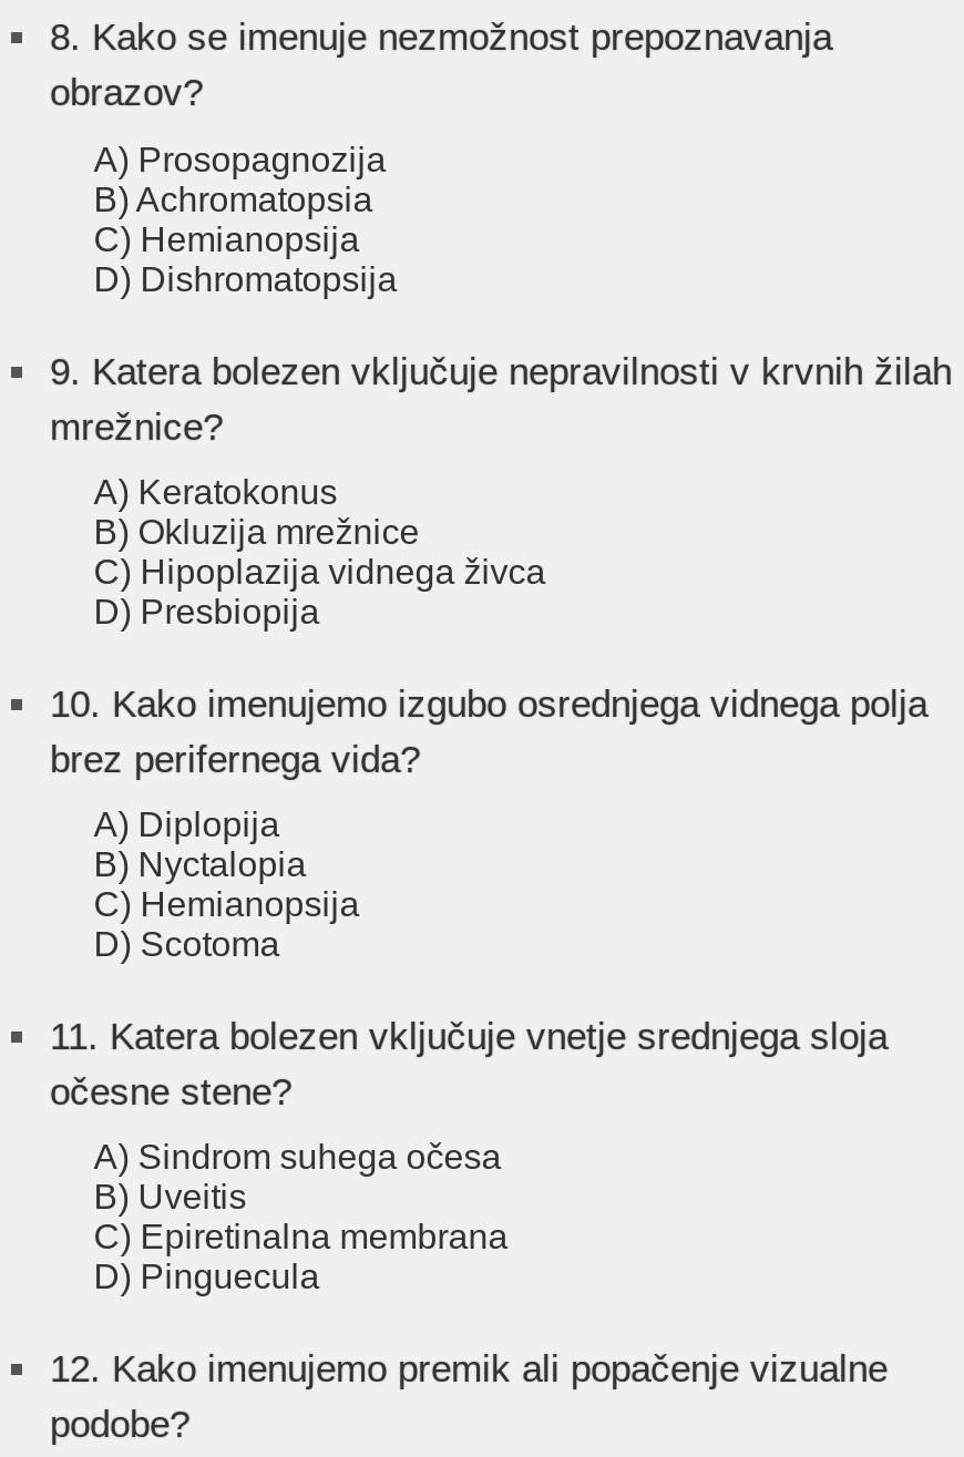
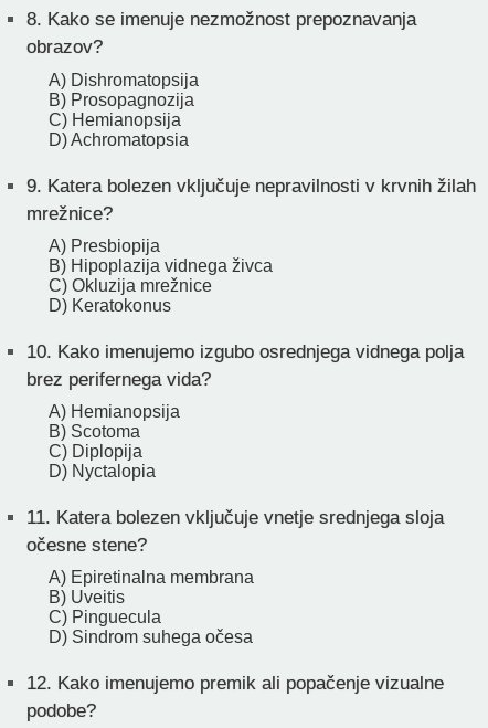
- A) Prosopagnozija
+ A) Dishromatopsija

- B) Achromatopsia
+ B) Prosopagnozija

- D) Dishromatopsija
+ D) Achromatopsia

- A) Keratokonus
- B) Okluzija mrežnice
- C) Hipoplazija vidnega živca
- D) Presbiopija
+ A) Presbiopija
+ B) Hipoplazija vidnega živca
+ C) Okluzija mrežnice
+ D) Keratokonus

- A) Diplopija
+ A) Hemianopsija

- B) Nyctalopia
+ B) Scotoma

- C) Hemianopsija
+ C) Diplopija

- D) Scotoma
+ D) Nyctalopia

- A) Sindrom suhega očesa
+ A) Epiretinalna membrana

- C) Epiretinalna membrana
- D) Pinguecula
+ C) Pinguecula
+ D) Sindrom suhega očesa
